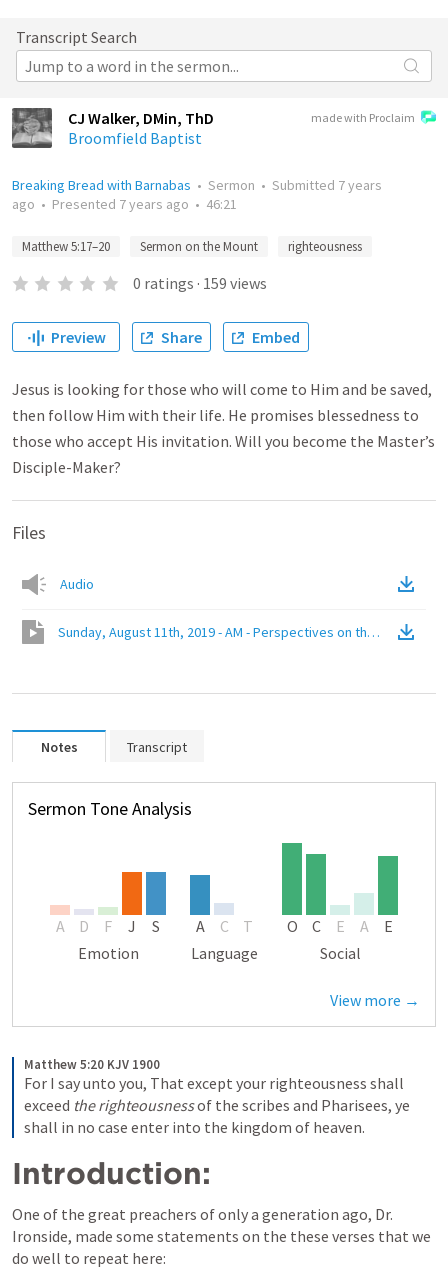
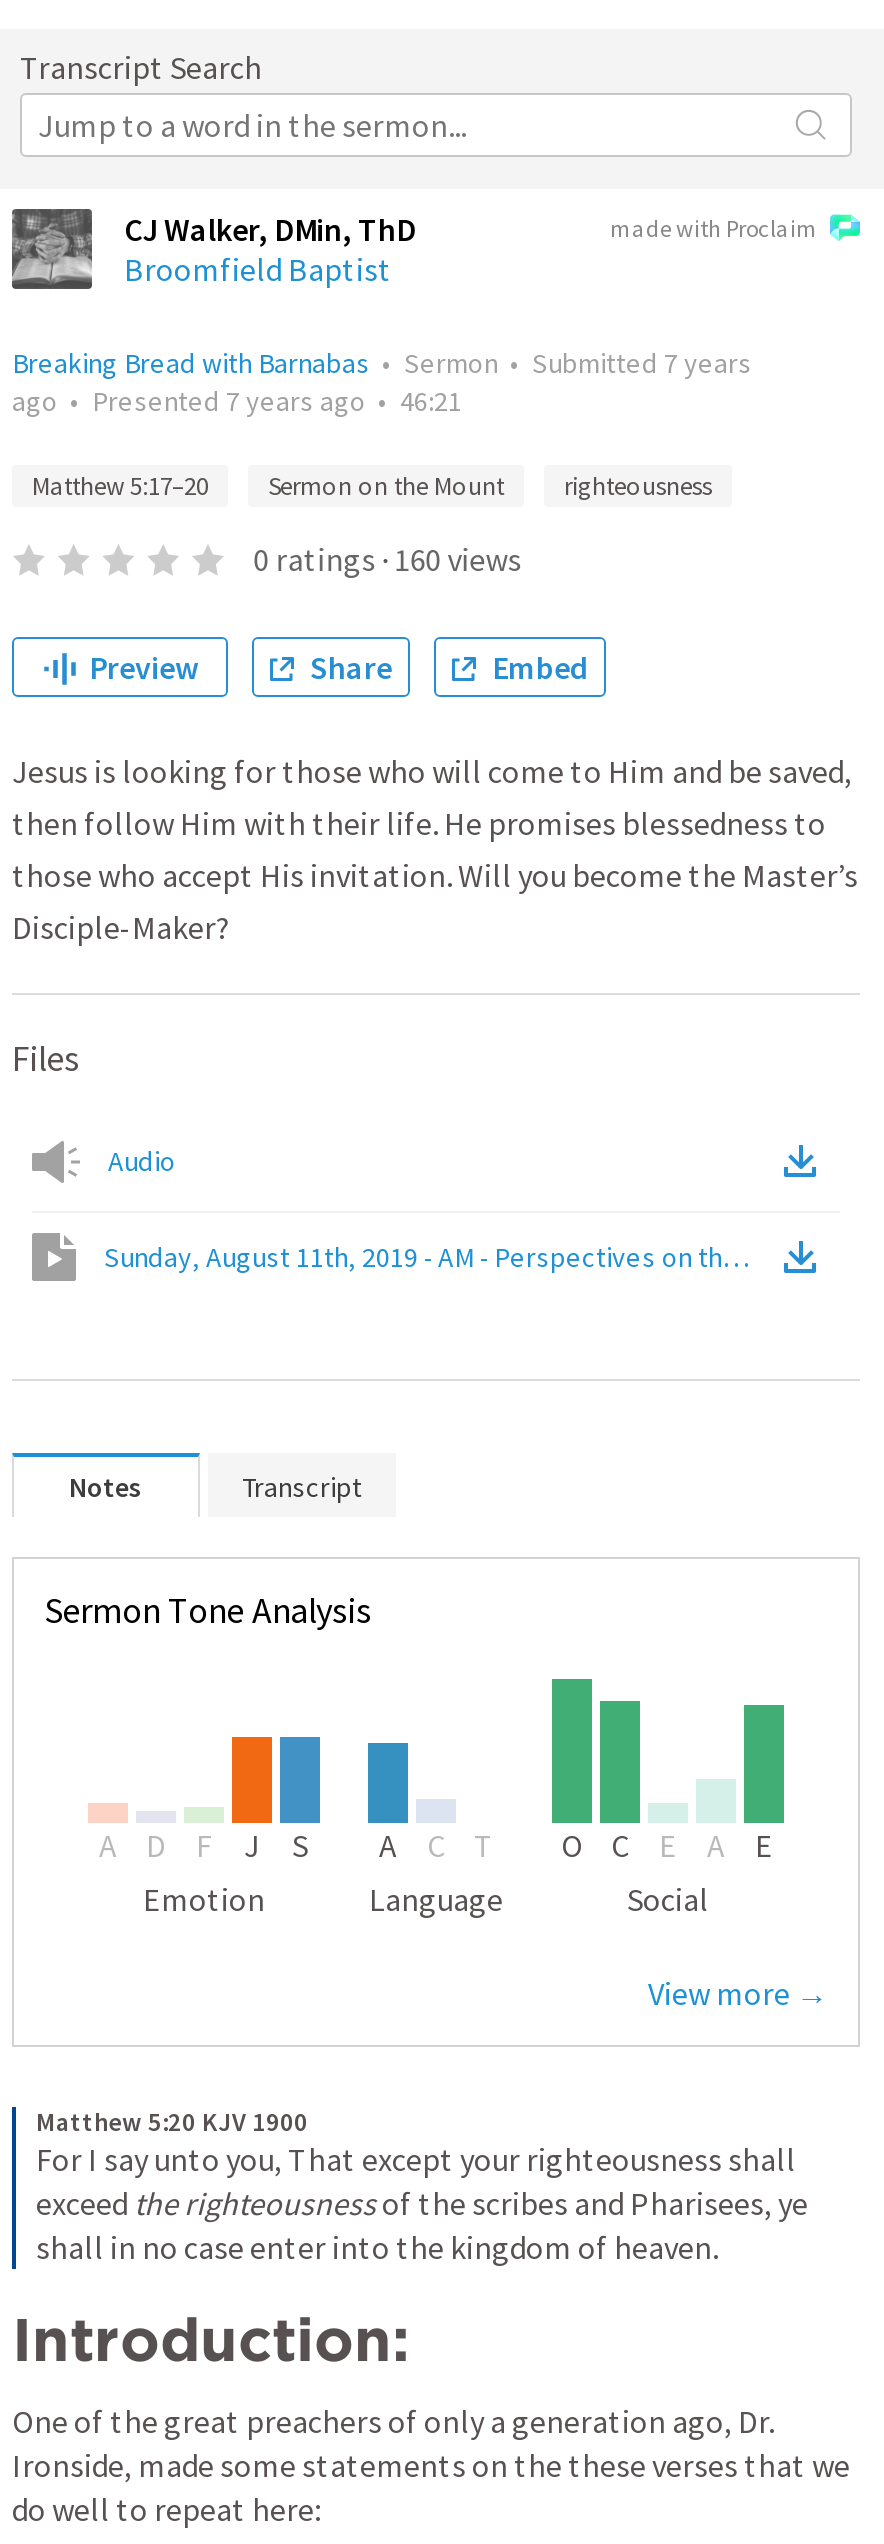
- 0 ratings · 159 views
+ 0 ratings · 160 views
